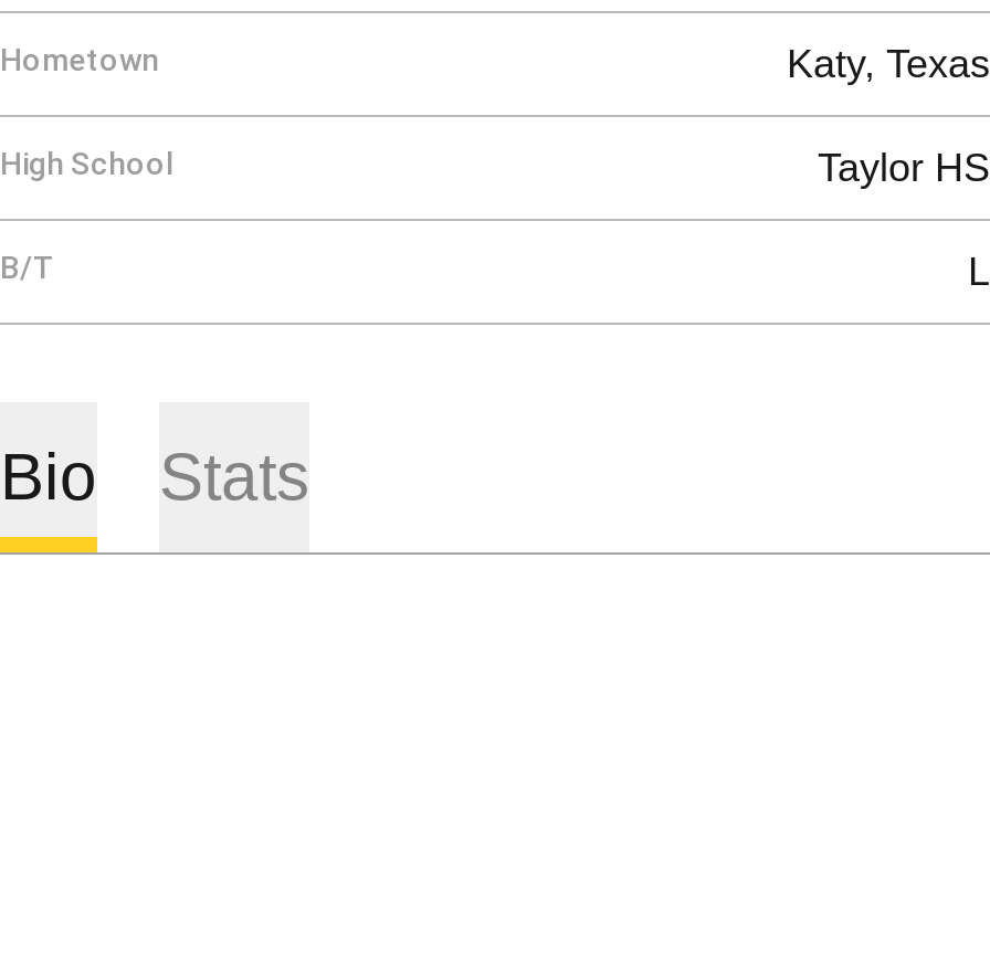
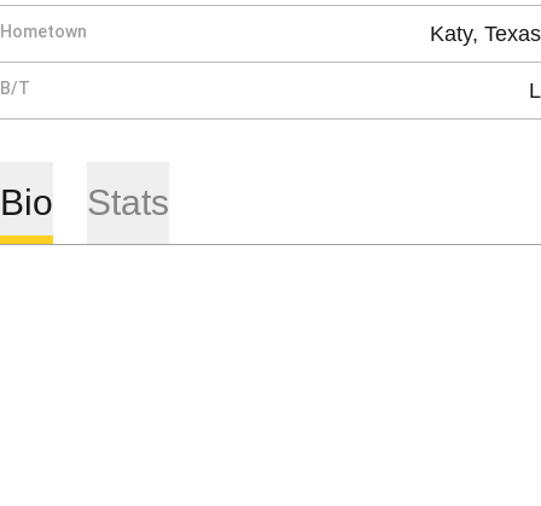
- High School
- Taylor HS
